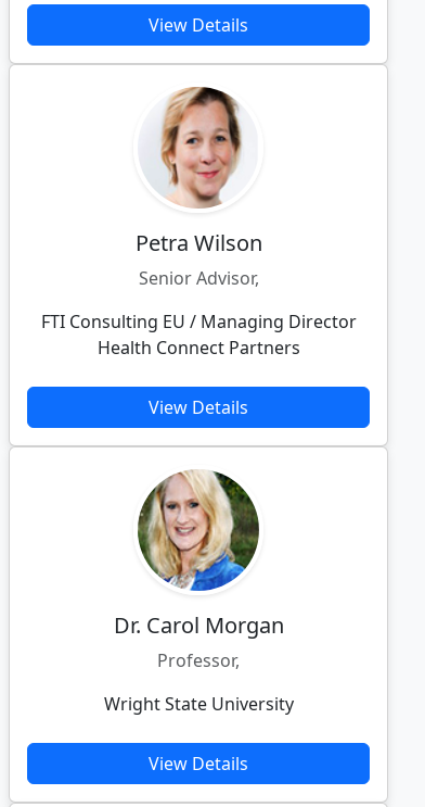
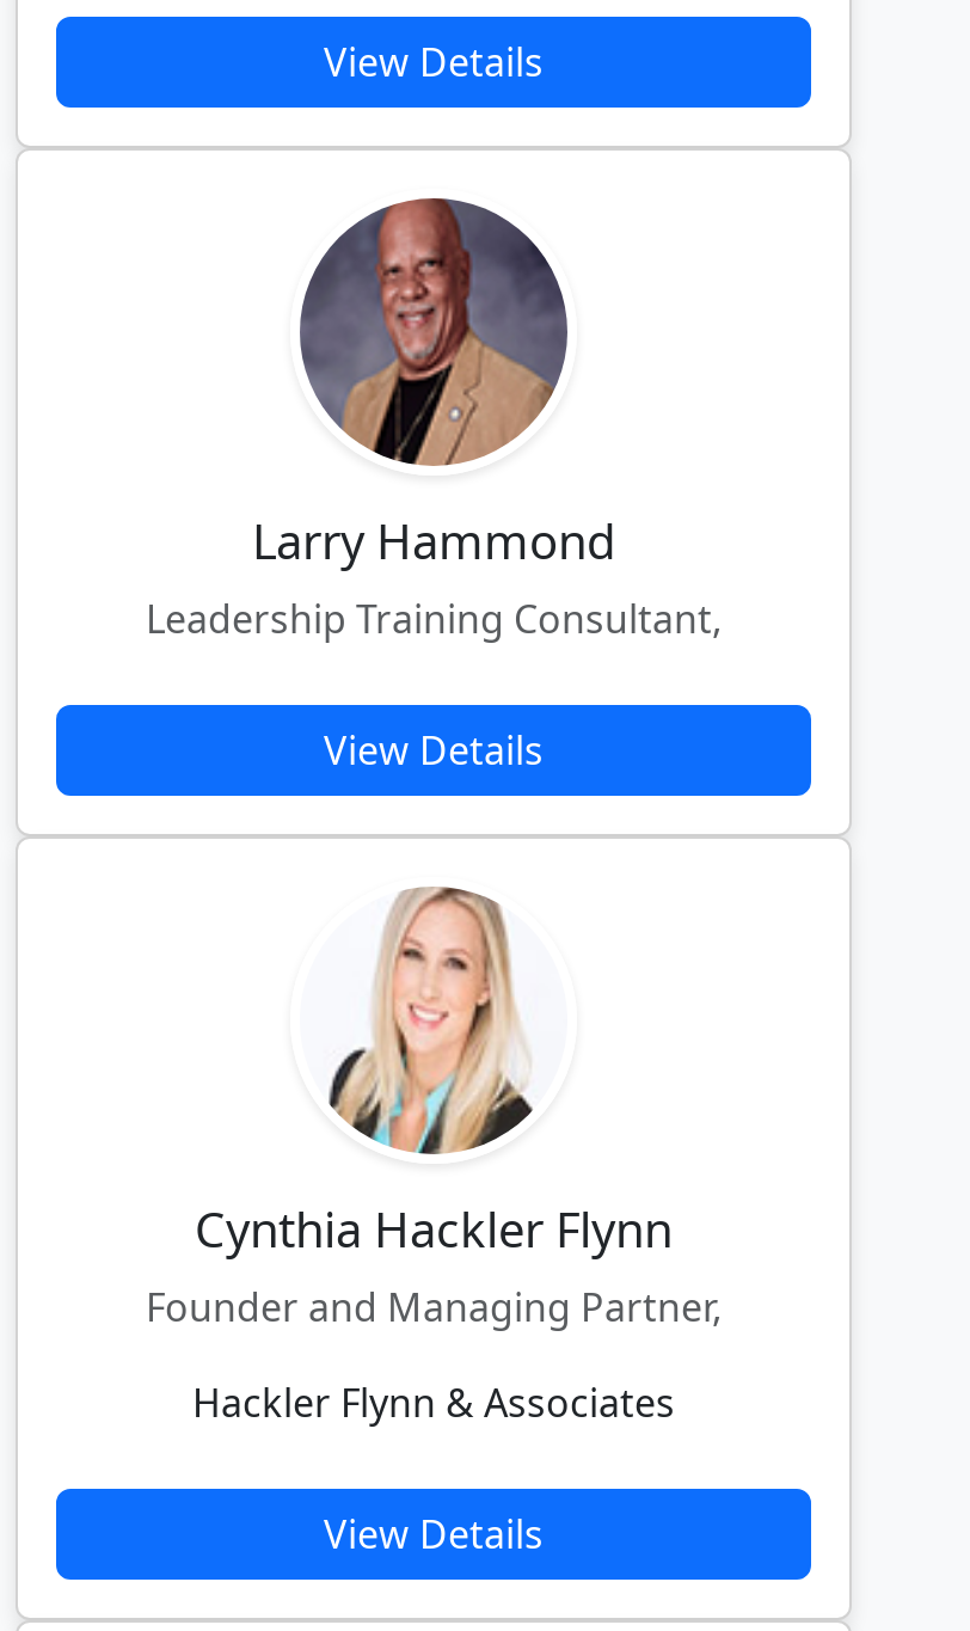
- [image]
+ [image]

- Petra Wilson
- Senior Advisor,
- FTI Consulting EU / Managing Director
- Health Connect Partners
+ Larry Hammond
+ Leadership Training Consultant,

- [image]
- Dr. Carol Morgan
- Professor,
+ [image]
+ Cynthia Hackler Flynn
+ Founder and Managing Partner,

- Wright State University
+ Hackler Flynn & Associates
